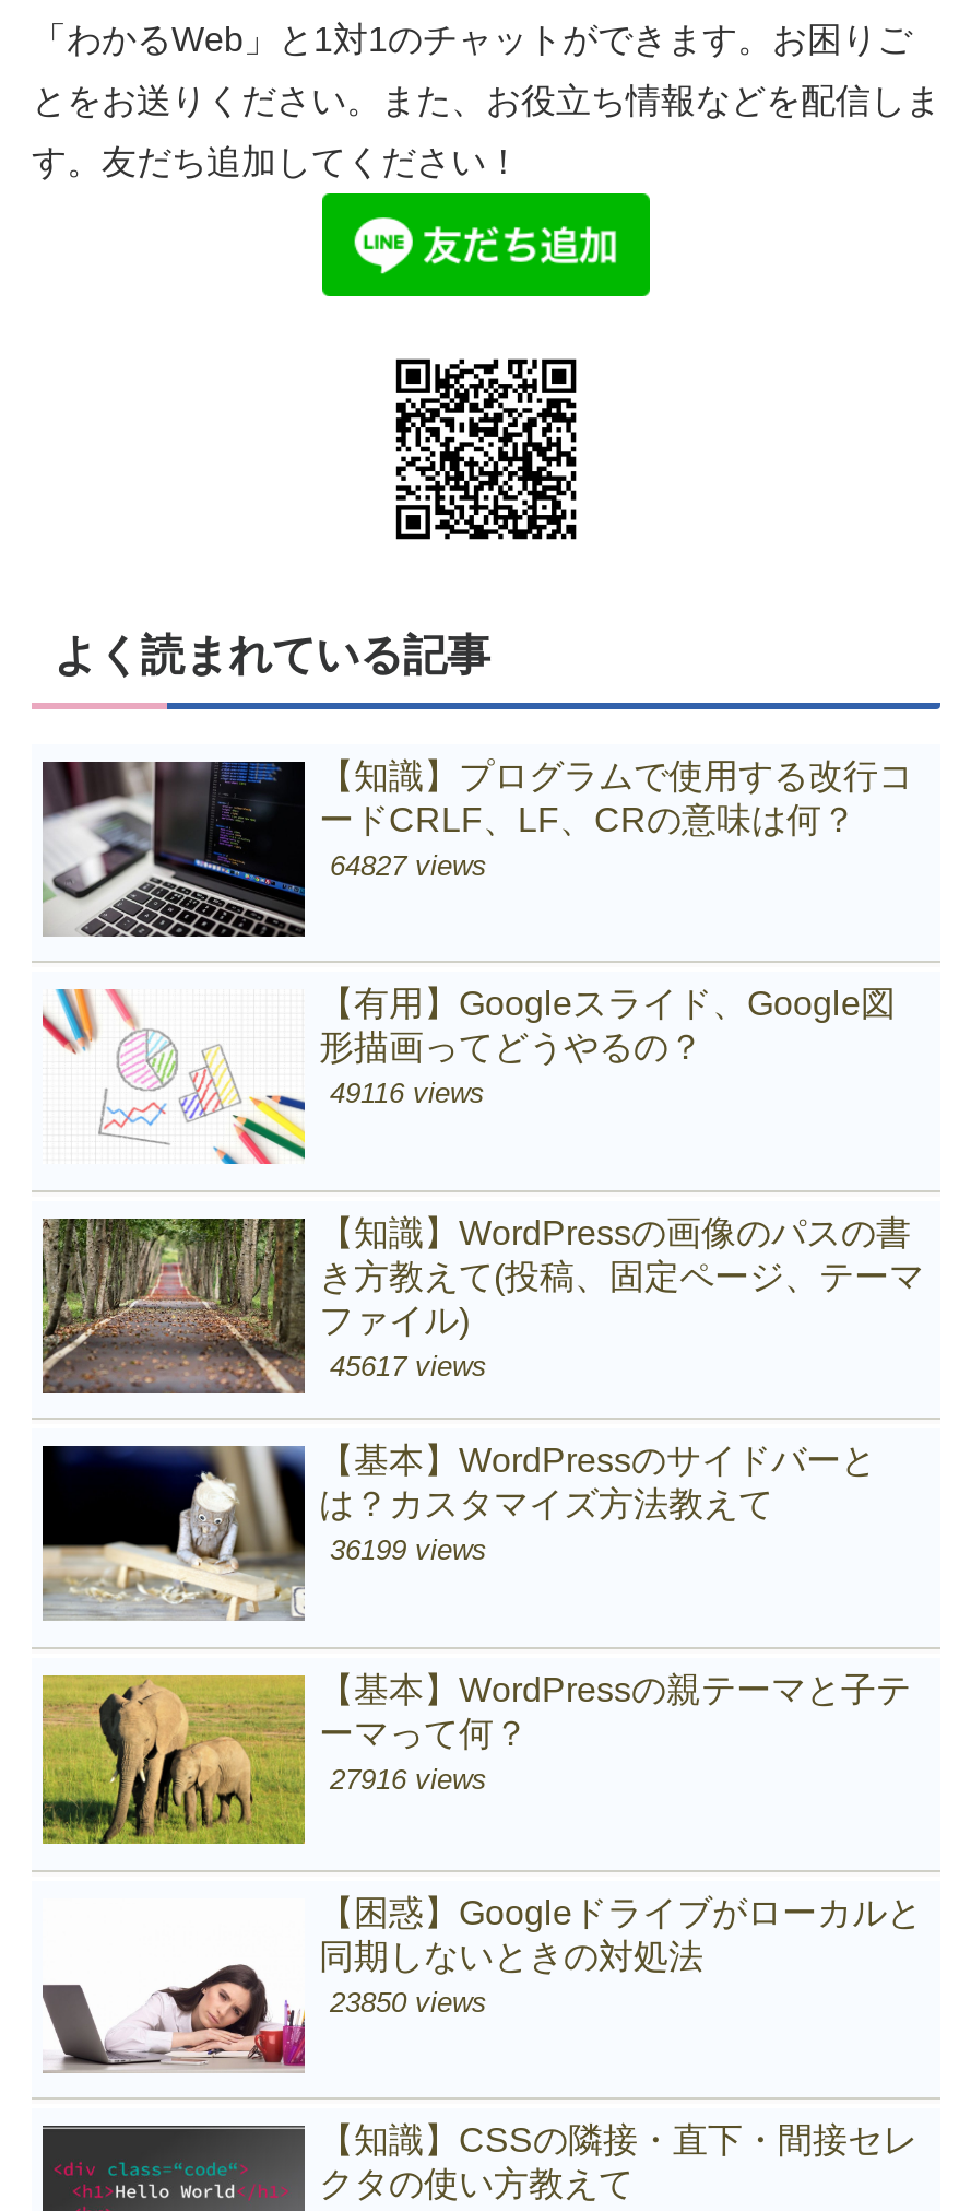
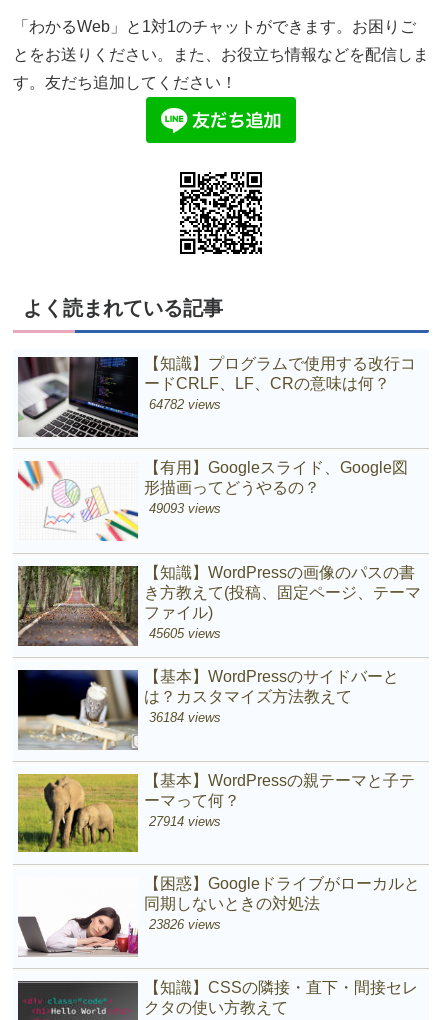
- 64827 views
+ 64782 views

- 49116 views
+ 49093 views

- 45617 views
+ 45605 views

- 36199 views
+ 36184 views

- 27916 views
+ 27914 views

- 23850 views
+ 23826 views
